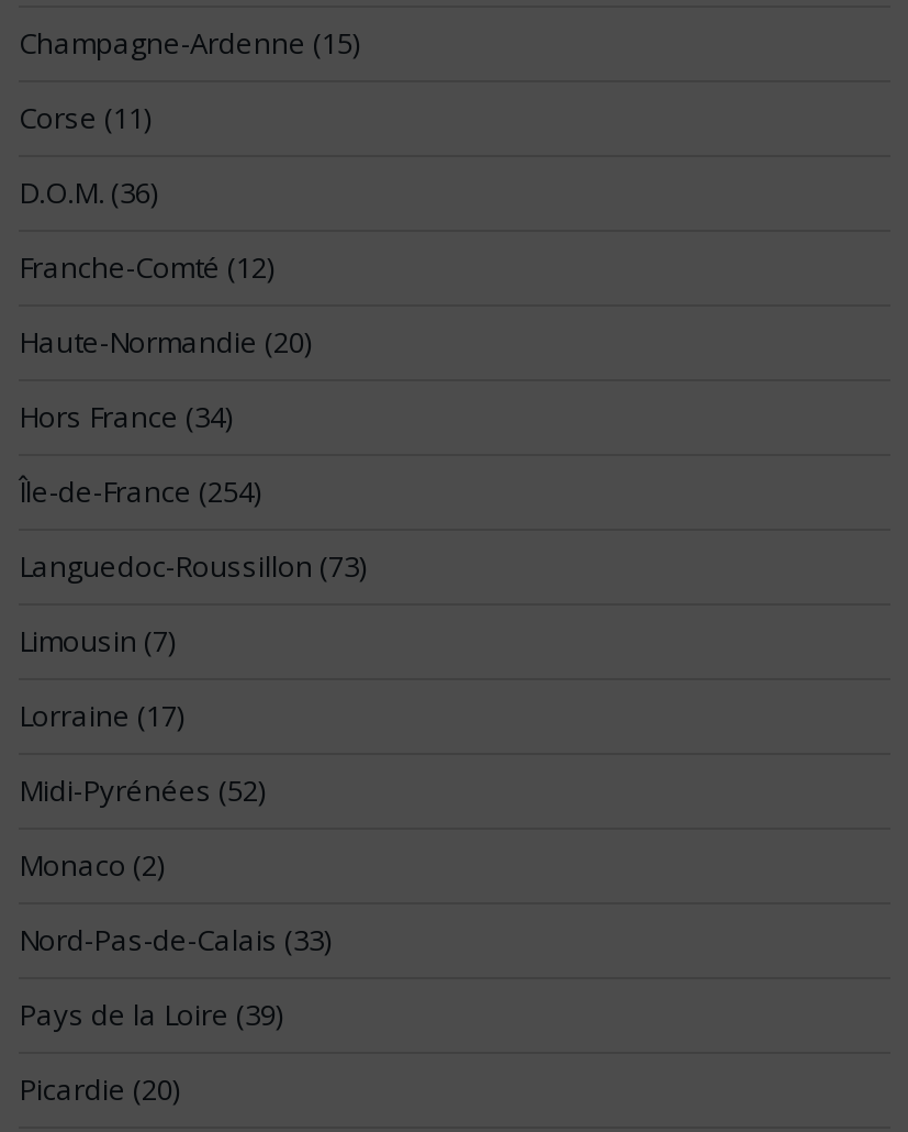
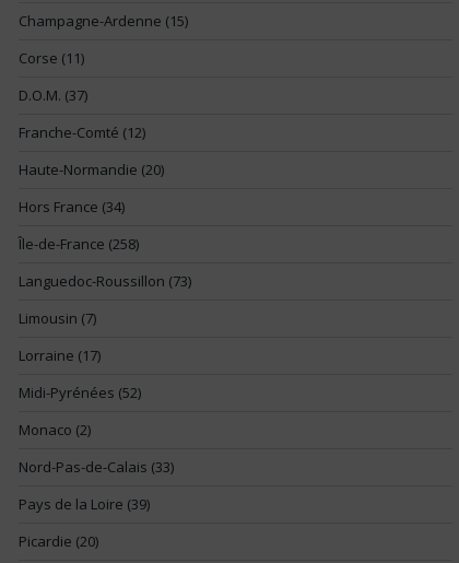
- D.O.M. (36)
+ D.O.M. (37)

- Île-de-France (254)
+ Île-de-France (258)
